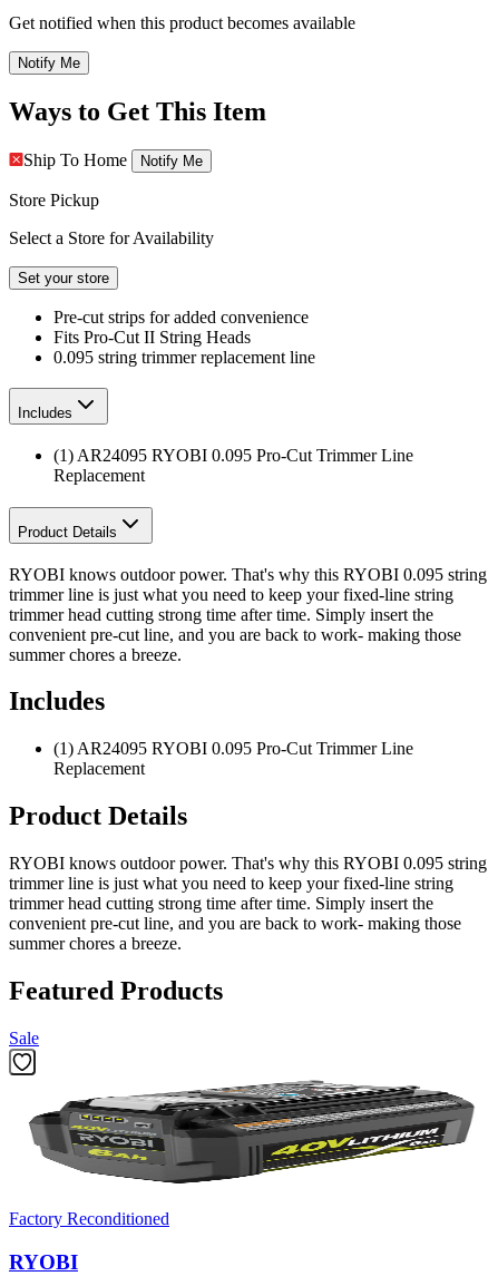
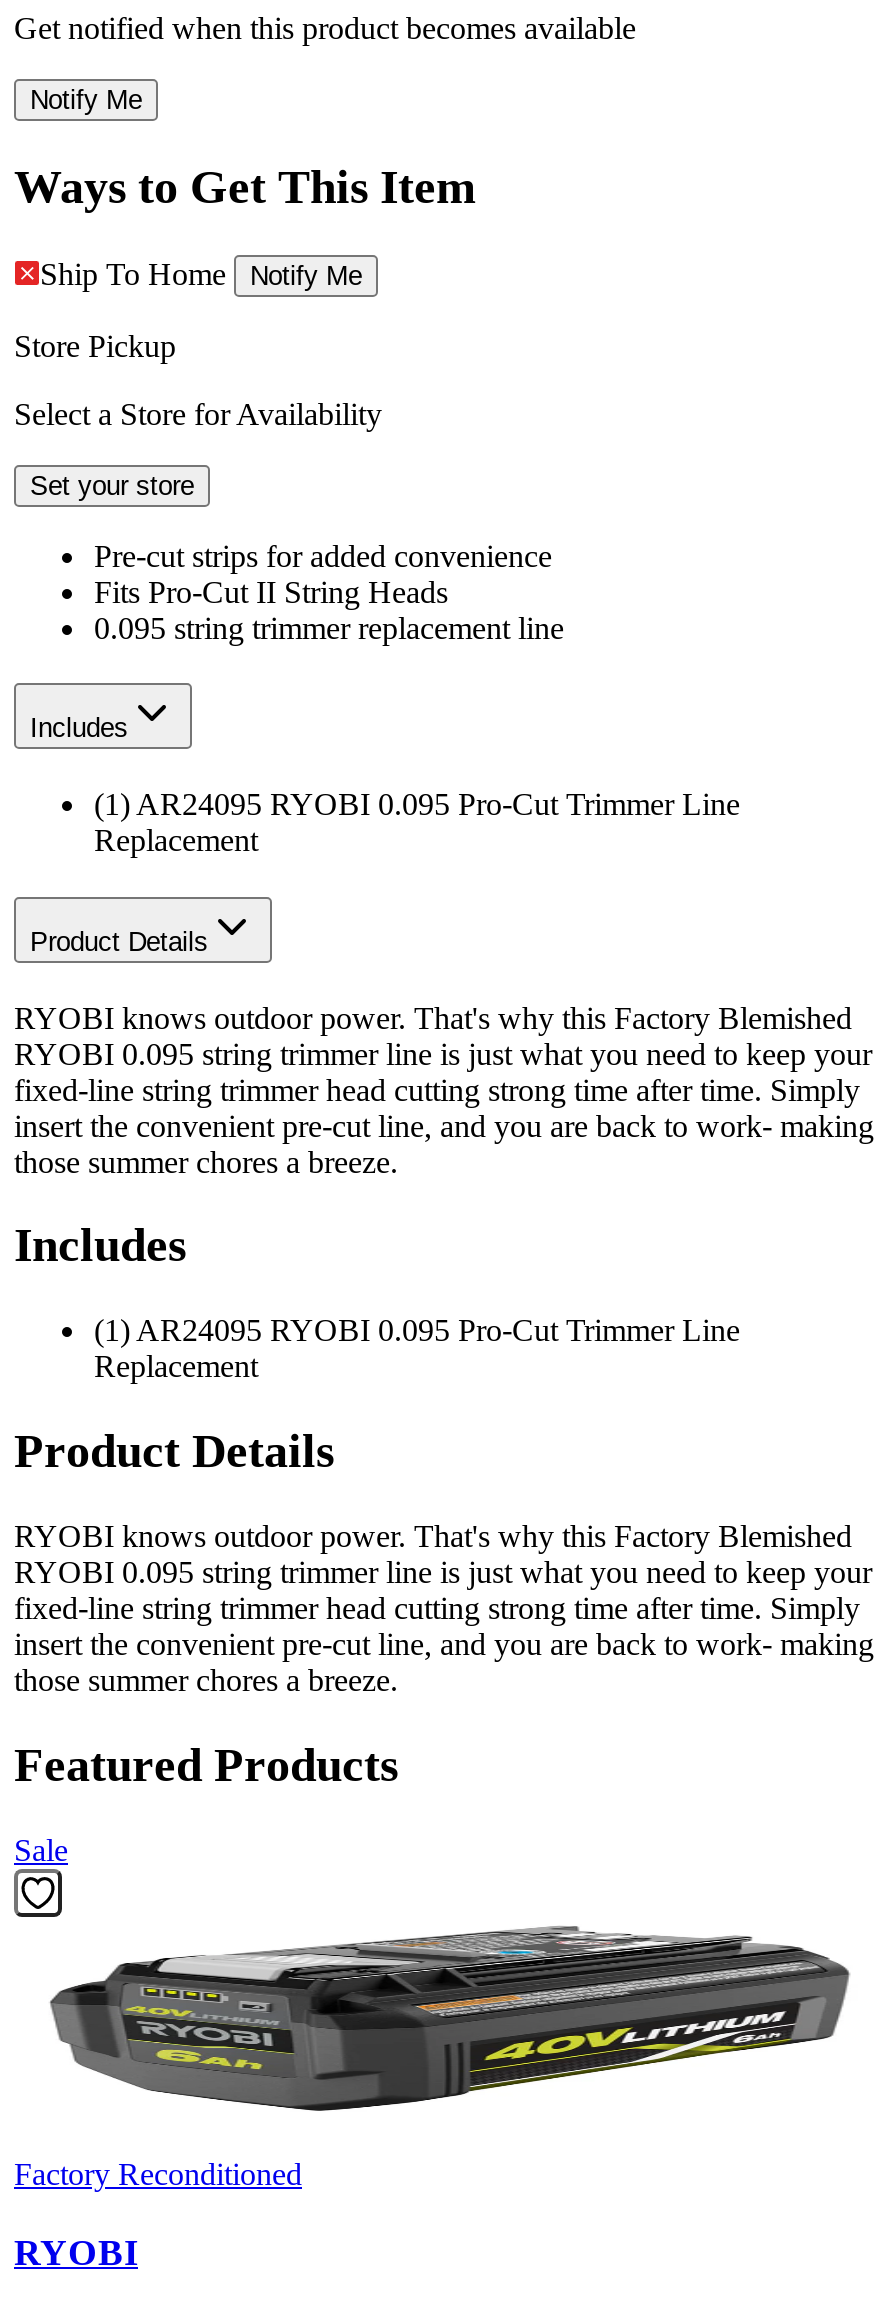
- RYOBI knows outdoor power. That's why this RYOBI 0.095 string
- trimmer line is just what you need to keep your fixed-line string
- trimmer head cutting strong time after time. Simply insert the
- convenient pre-cut line, and you are back to work- making those
- summer chores a breeze.
+ RYOBI knows outdoor power. That's why this Factory Blemished
+ RYOBI 0.095 string trimmer line is just what you need to keep your
+ fixed-line string trimmer head cutting strong time after time. Simply
+ insert the convenient pre-cut line, and you are back to work- making
+ those summer chores a breeze.

- RYOBI knows outdoor power. That's why this RYOBI 0.095 string
- trimmer line is just what you need to keep your fixed-line string
- trimmer head cutting strong time after time. Simply insert the
- convenient pre-cut line, and you are back to work- making those
- summer chores a breeze.
+ RYOBI knows outdoor power. That's why this Factory Blemished
+ RYOBI 0.095 string trimmer line is just what you need to keep your
+ fixed-line string trimmer head cutting strong time after time. Simply
+ insert the convenient pre-cut line, and you are back to work- making
+ those summer chores a breeze.
